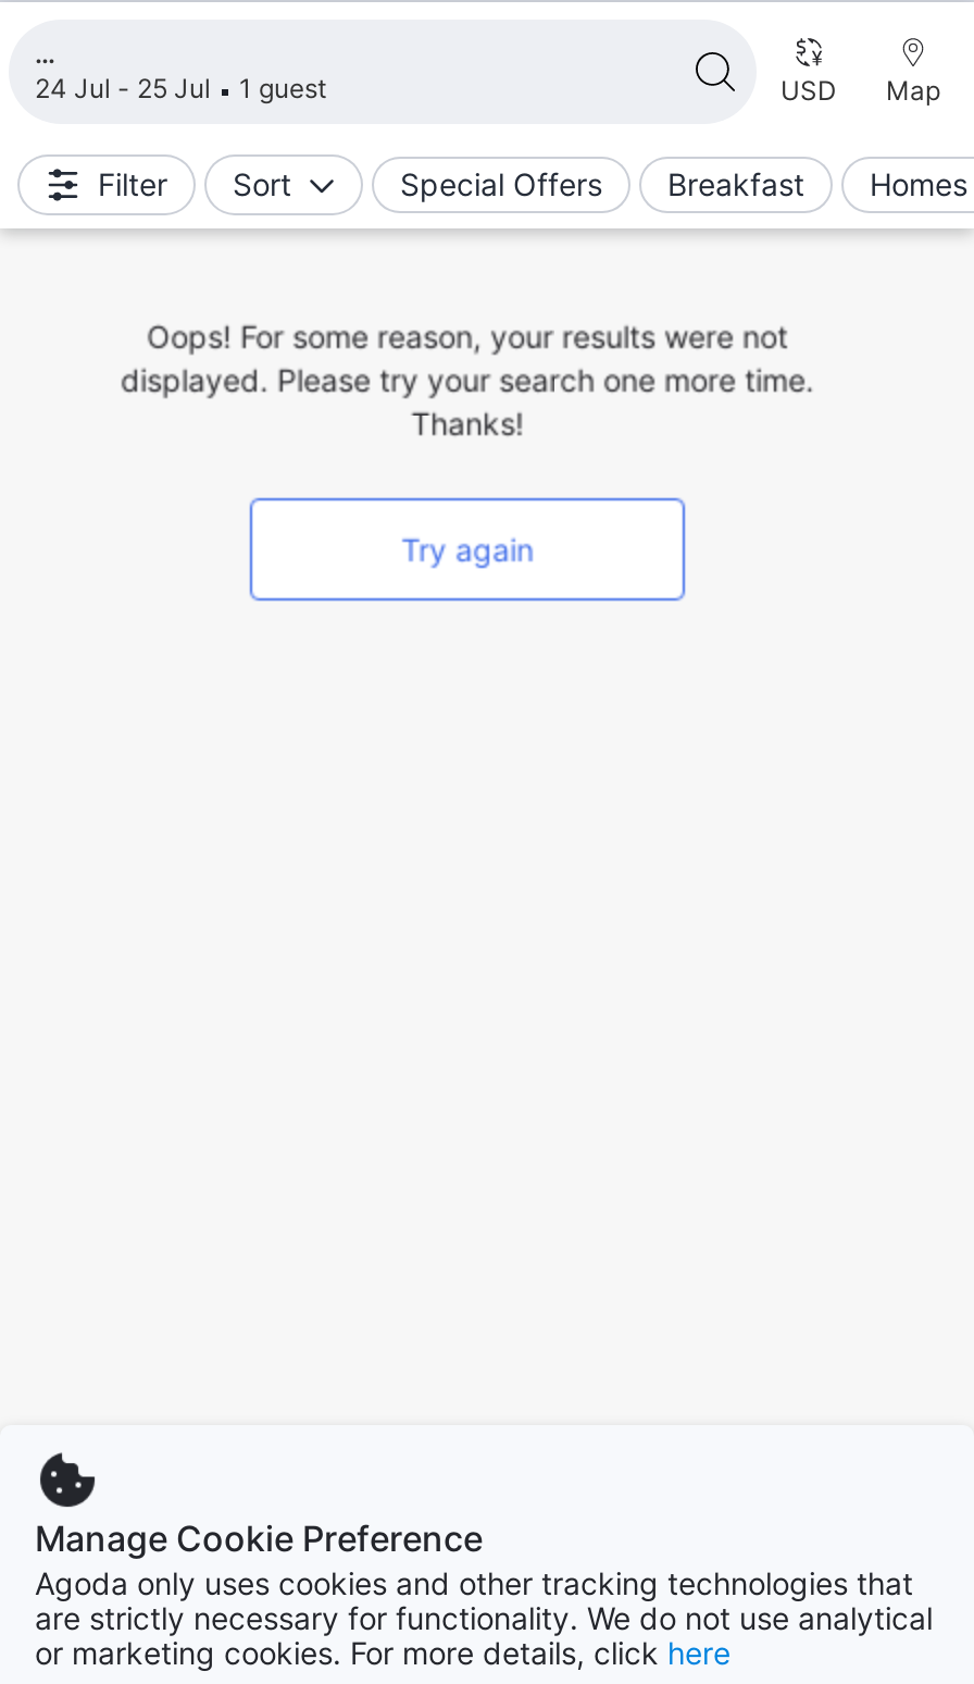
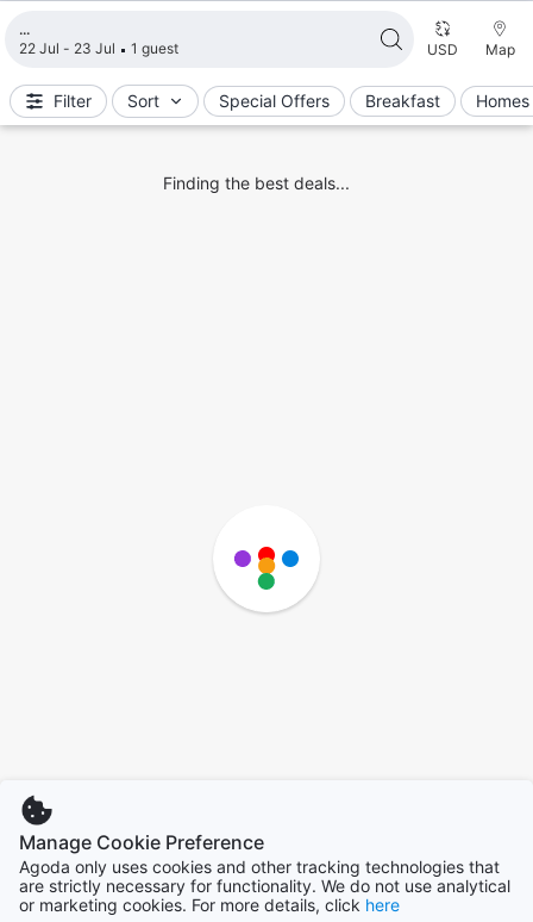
- 24 Jul - 25 Jul 1 guest
+ 22 Jul - 23 Jul 1 guest

+ [image]

- Oops! For some reason, your results were not
- displayed. Please try your search one more time.
- Thanks!
- Try again
+ Finding the best deals...
